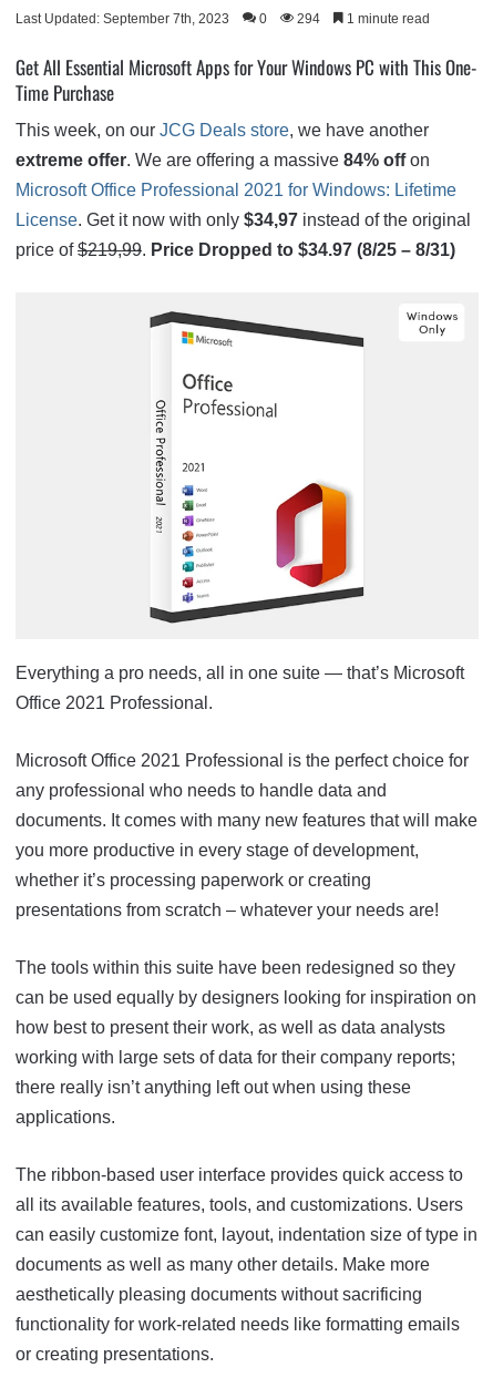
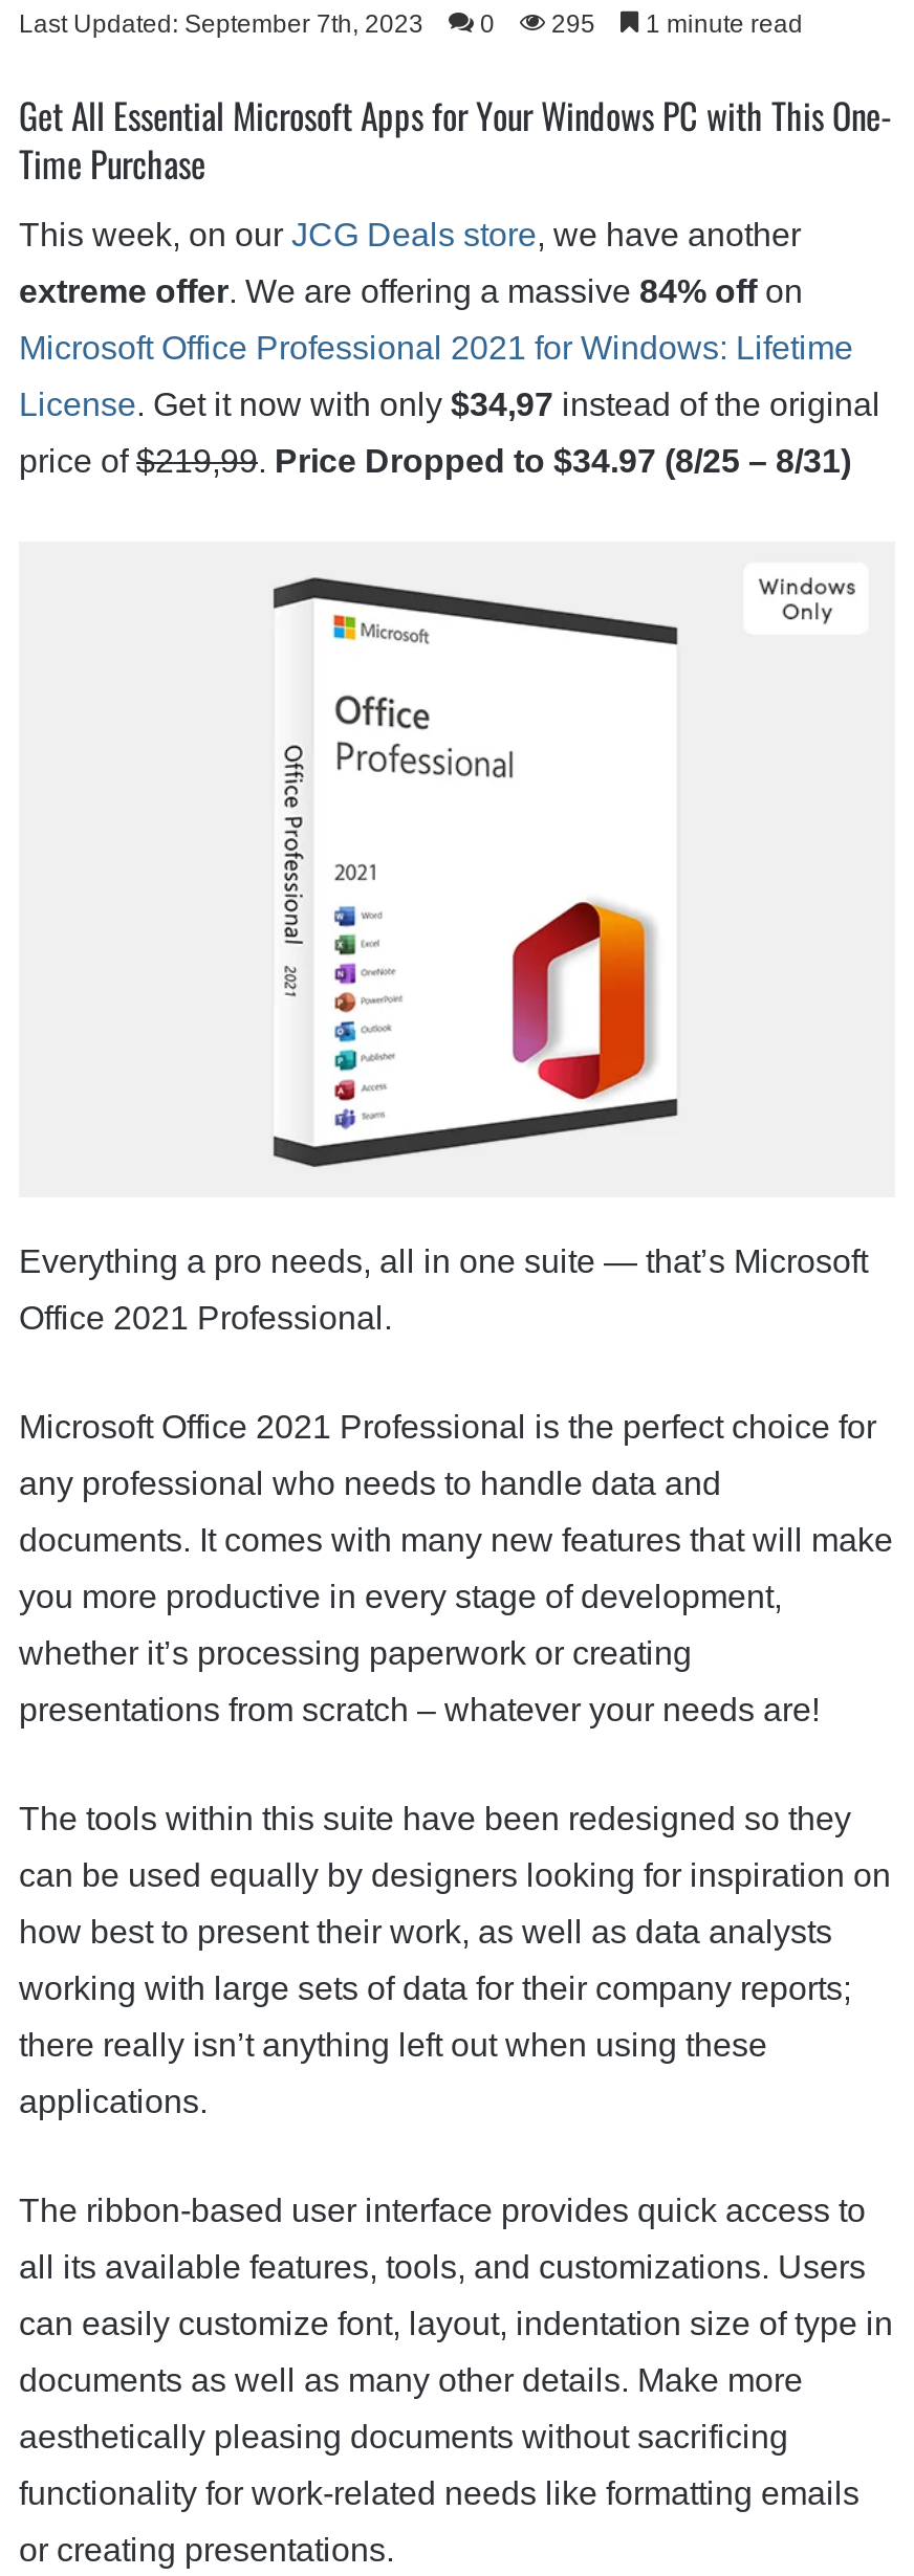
- Last Updated: September 7th, 2023 0 294 1 minute read
+ Last Updated: September 7th, 2023 0 295 1 minute read
